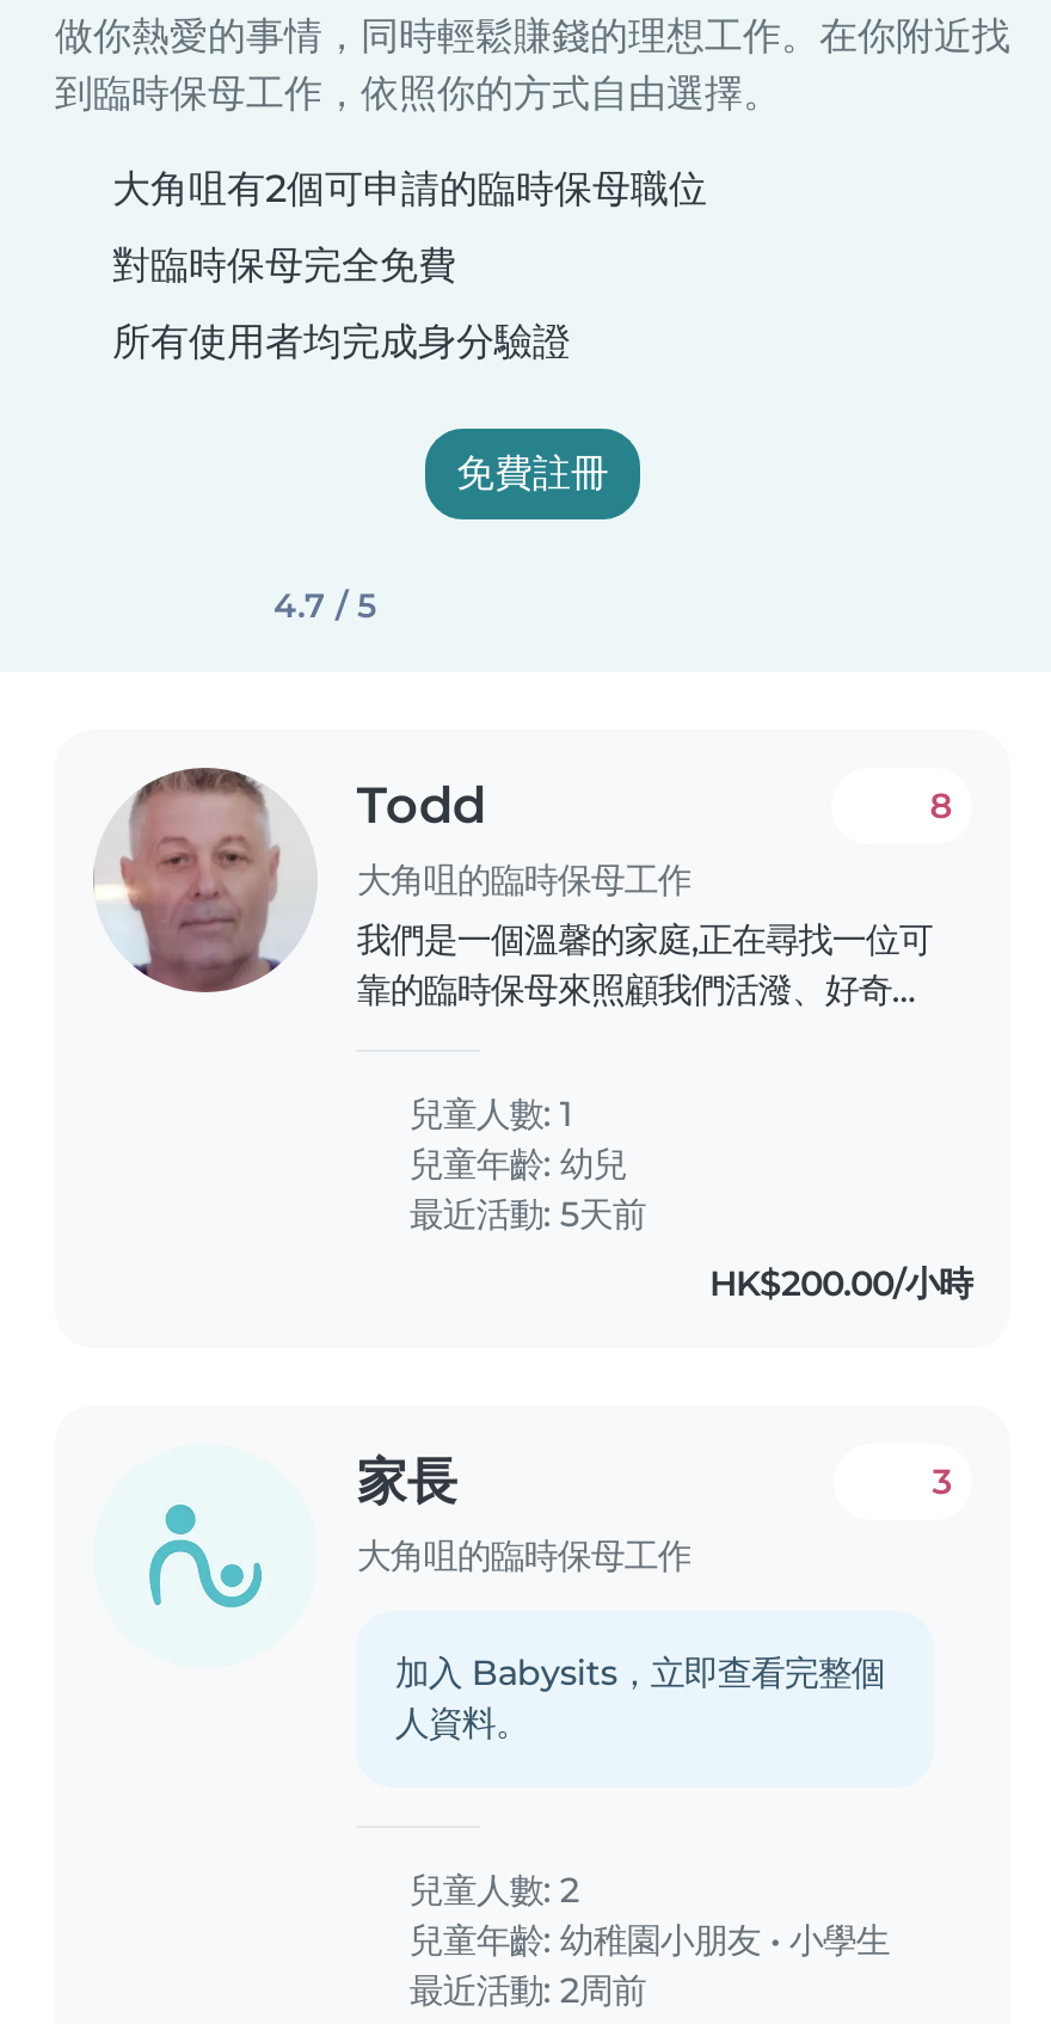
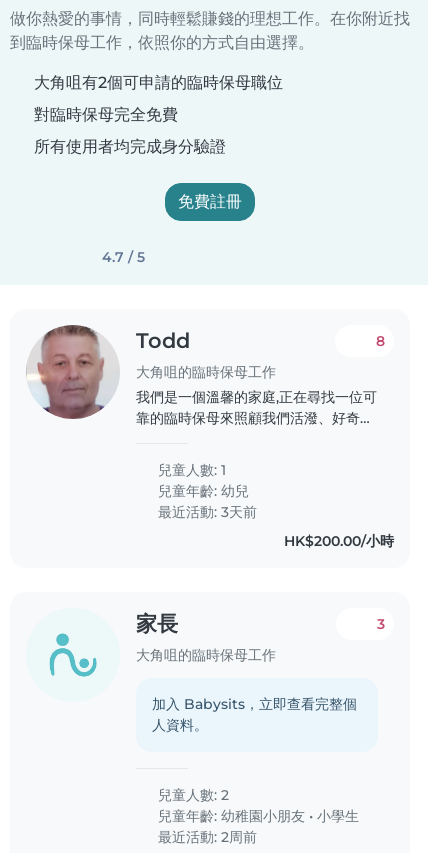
- 最近活動: 5天前
+ 最近活動: 3天前
